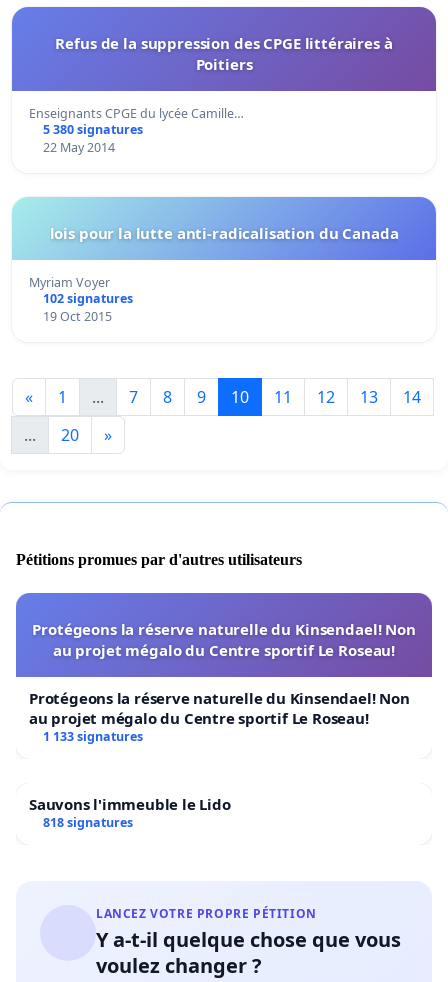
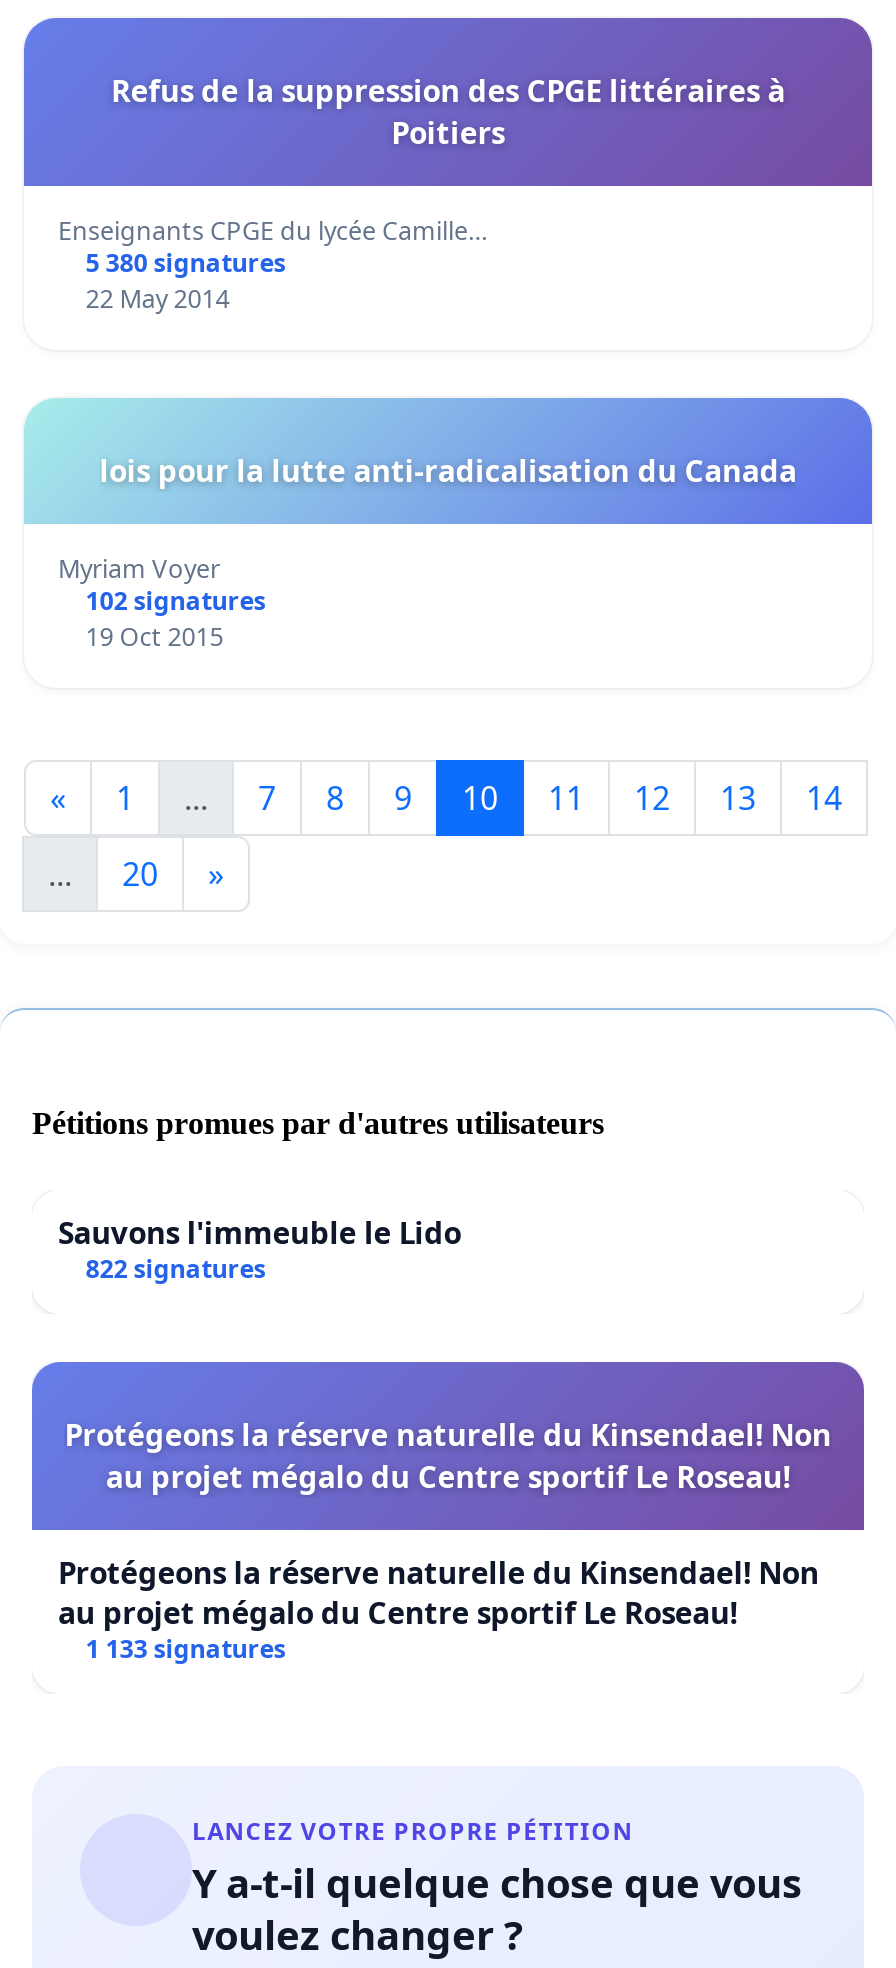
+ 822 signatures

moved down: Protégeons la réserve naturelle du Kinsendael! Non | au projet mégalo du Centre sportif Le Roseau! | Protégeons la réserve naturelle du Kinsendael! Non | au projet mégalo du Centre sportif Le Roseau! | 1 133 signatures

moved up: Sauvons l'immeuble le Lido

- 818 signatures
